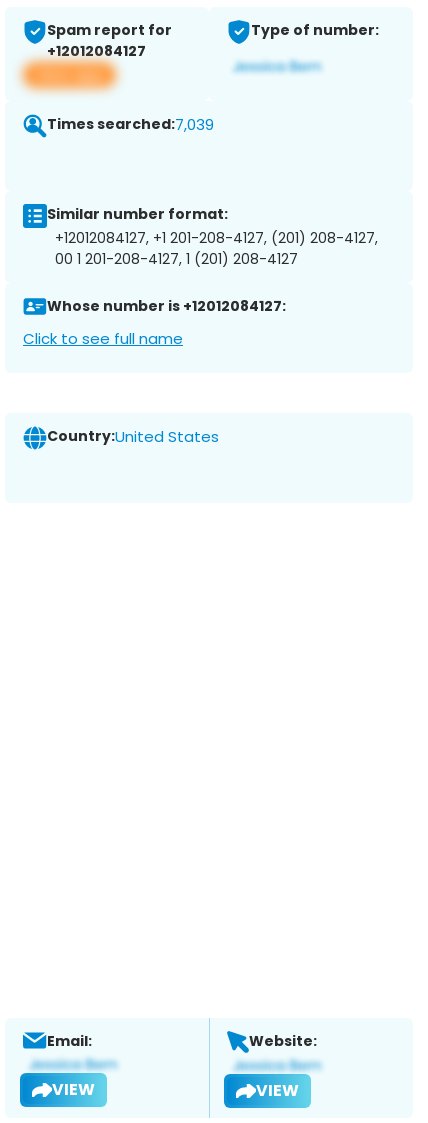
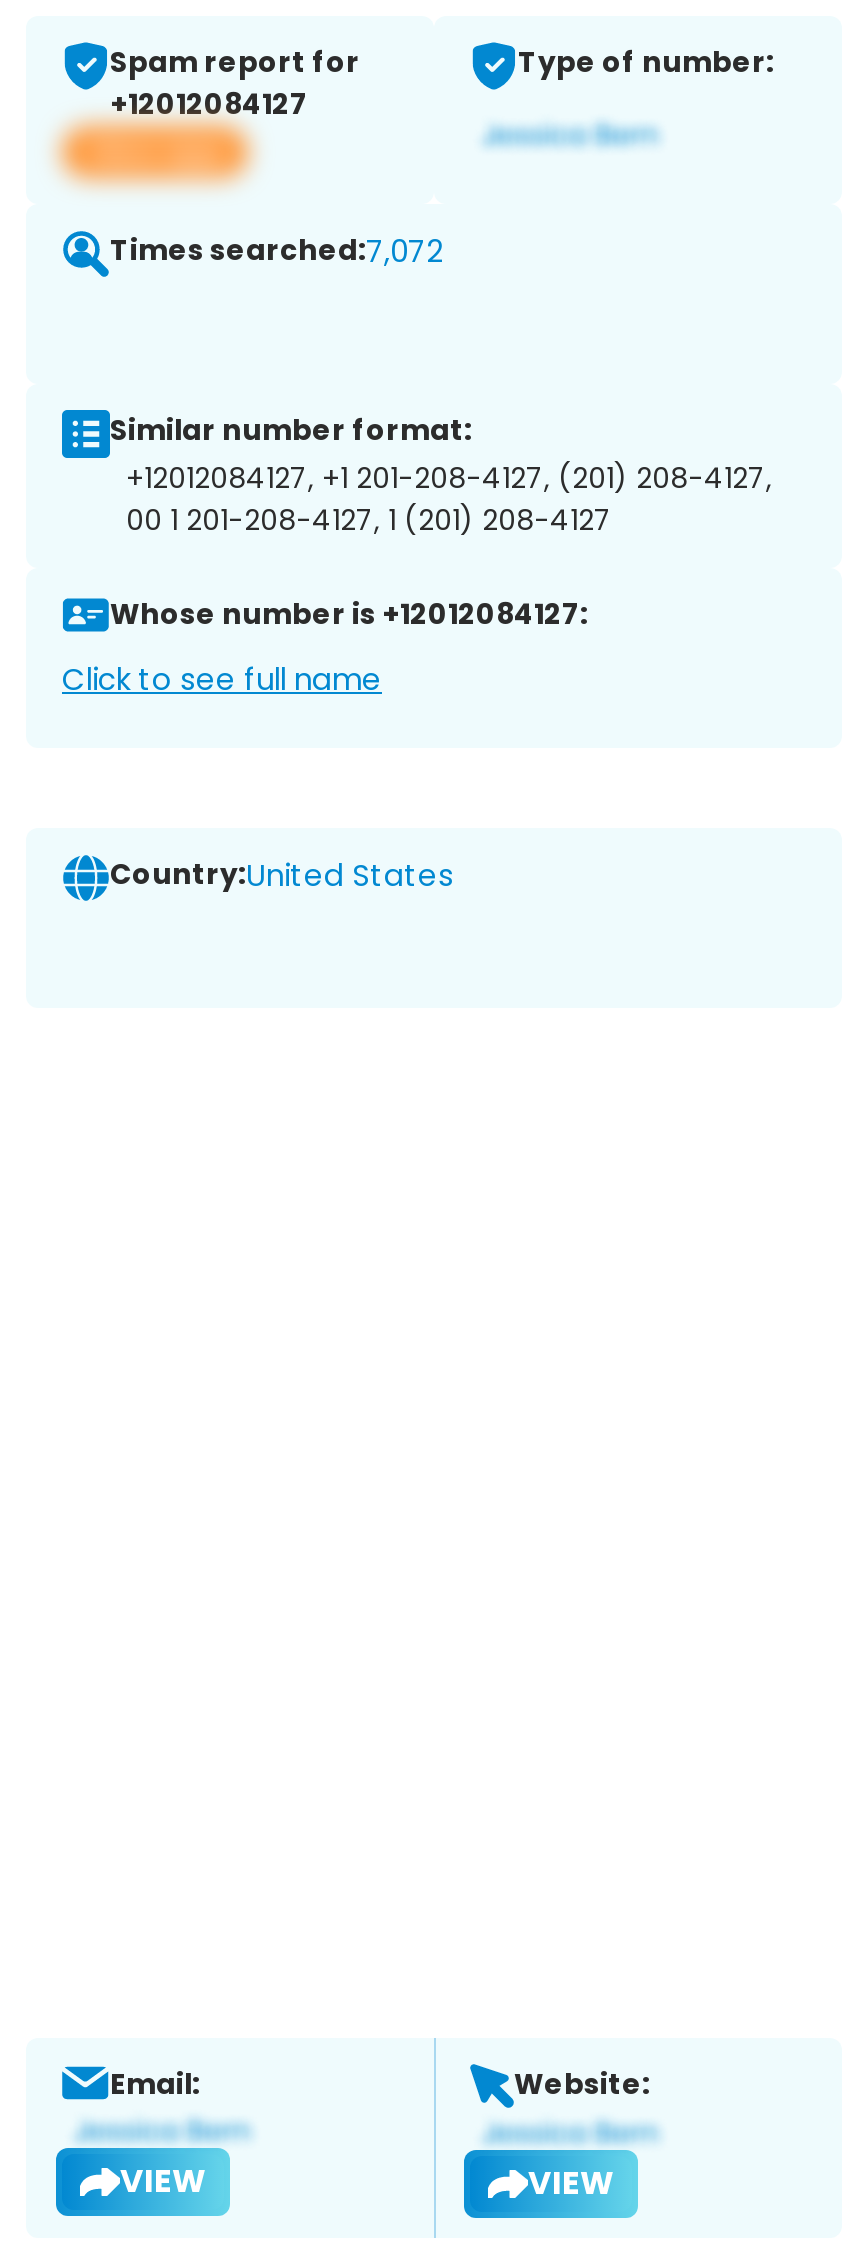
- Times searched:7,039
+ Times searched:7,072
